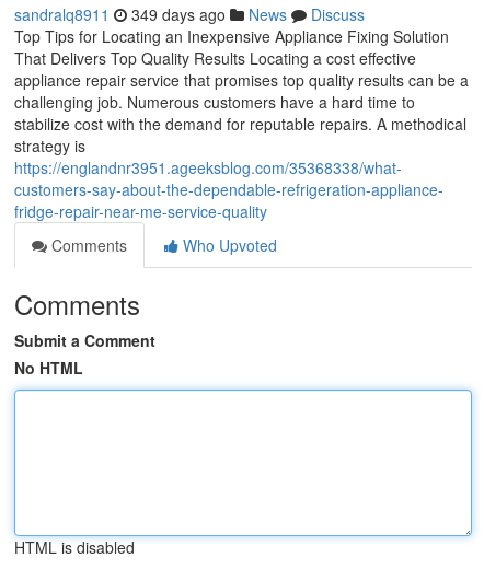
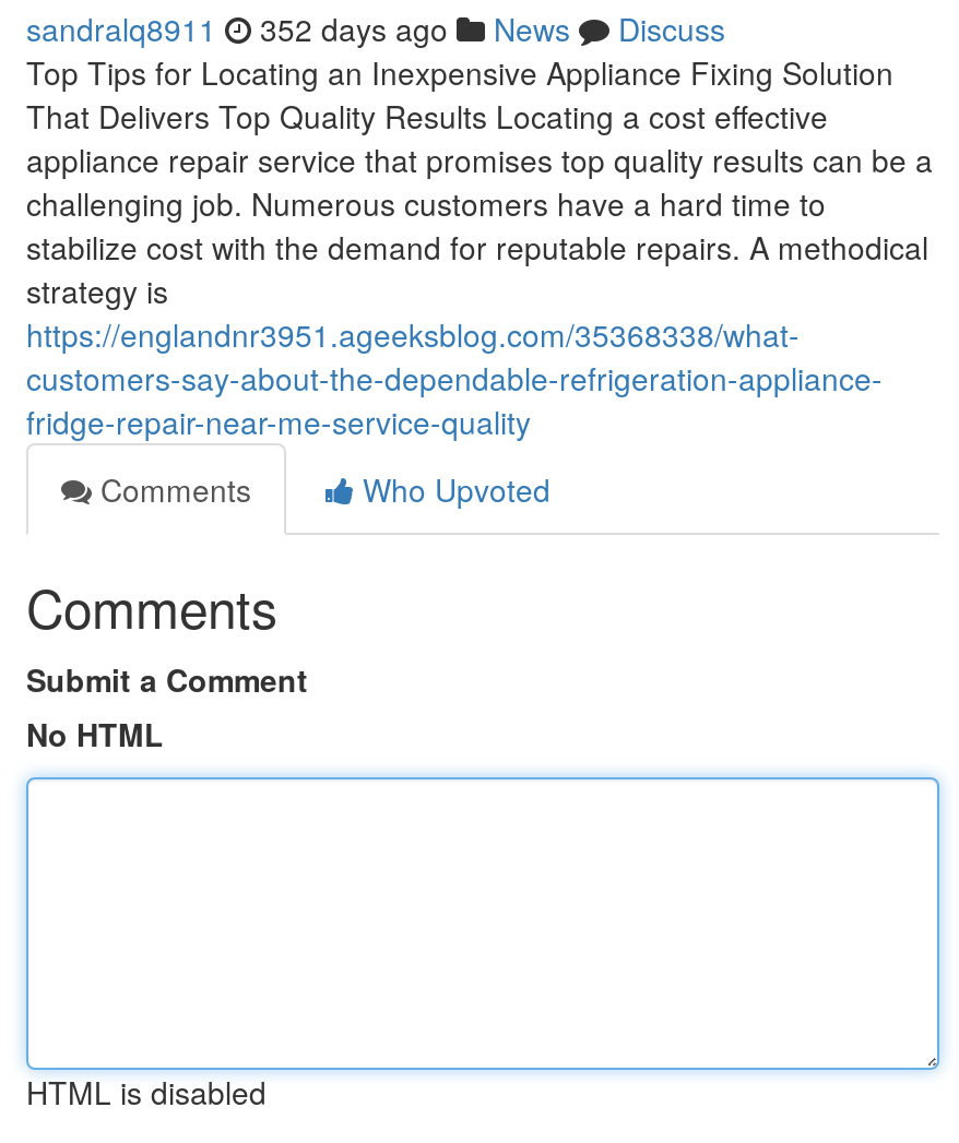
- sandralq8911 349 days ago News Discuss
+ sandralq8911 352 days ago News Discuss
